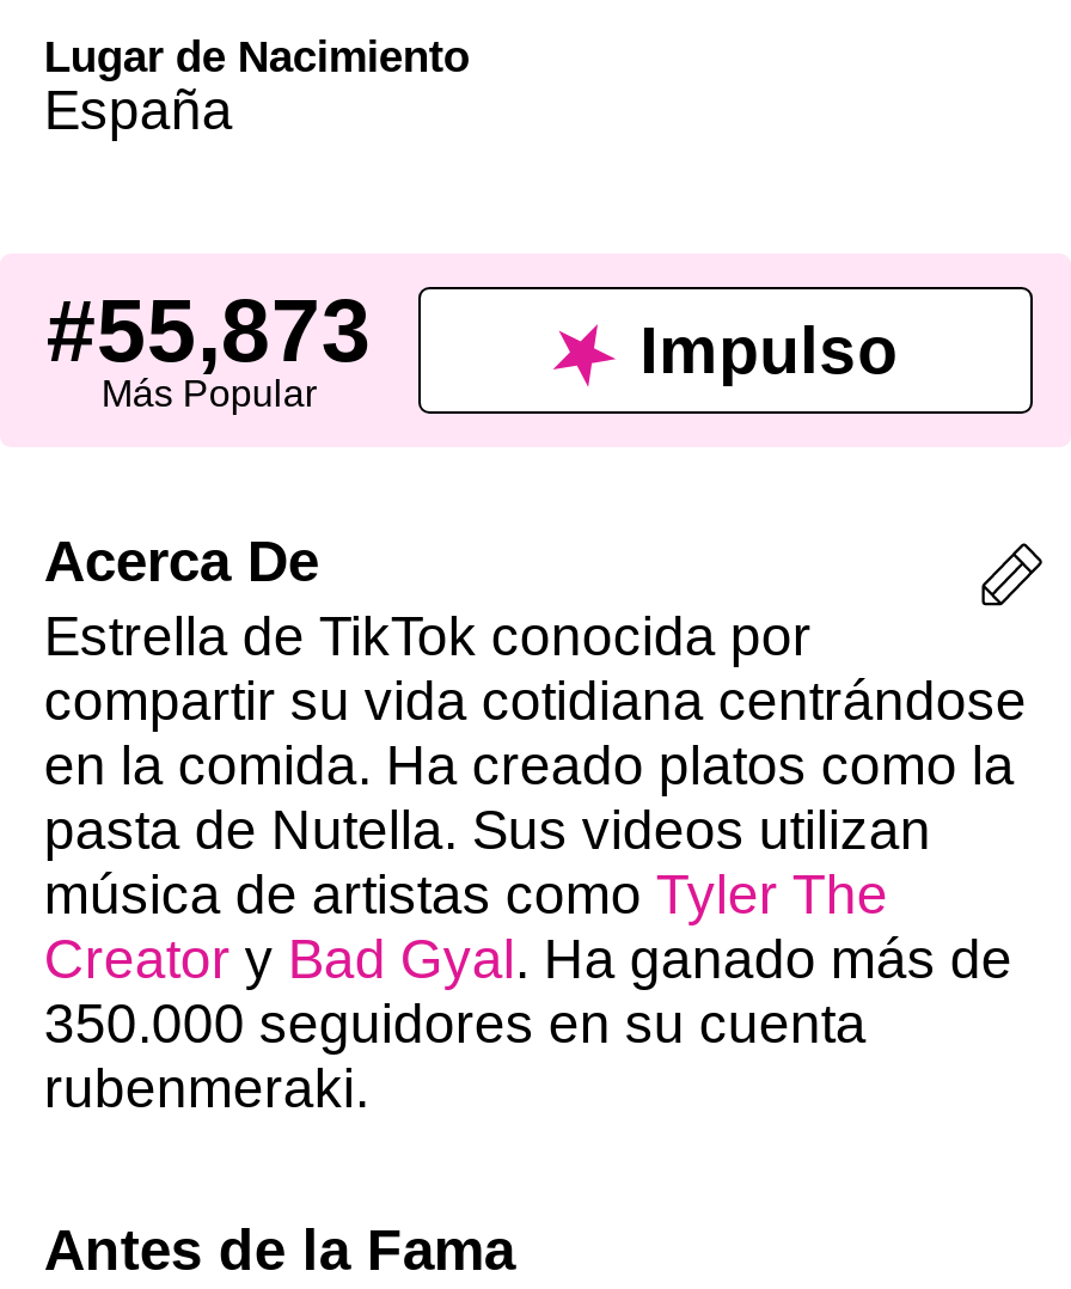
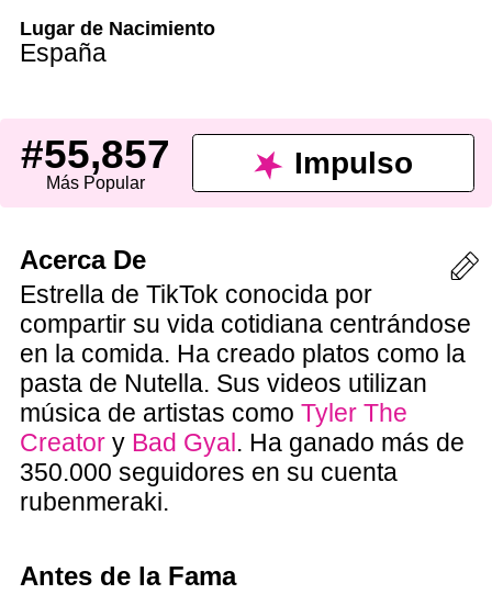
- #55,873
+ #55,857
